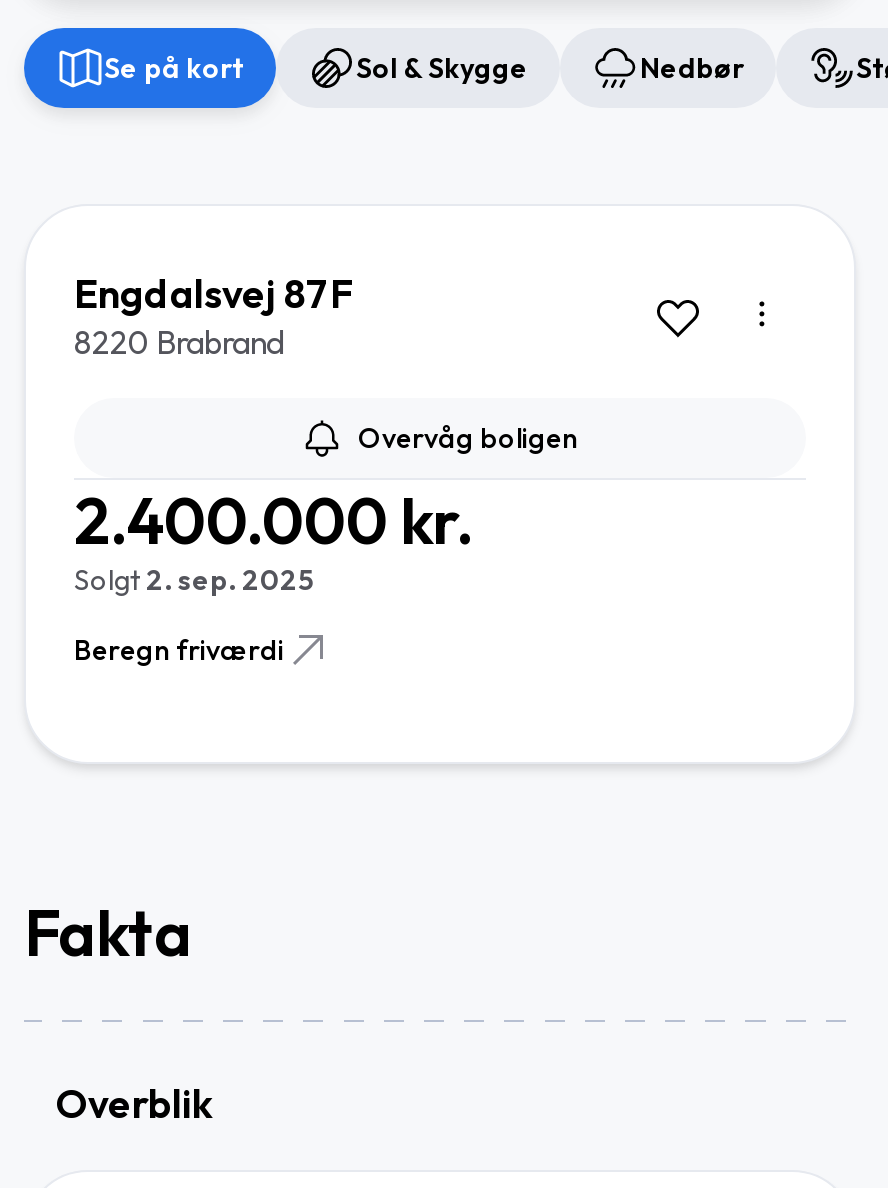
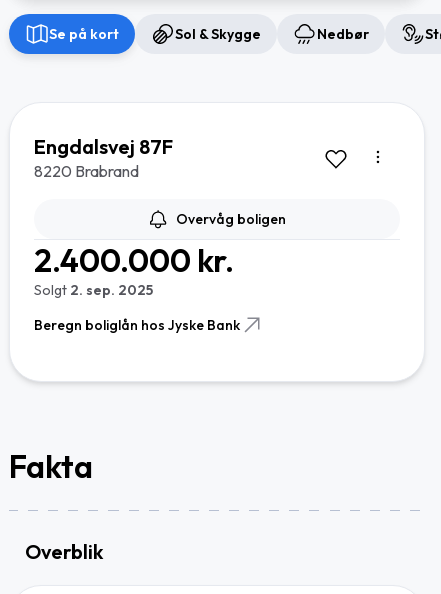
- Beregn friværdi
+ Beregn boliglån hos Jyske Bank
